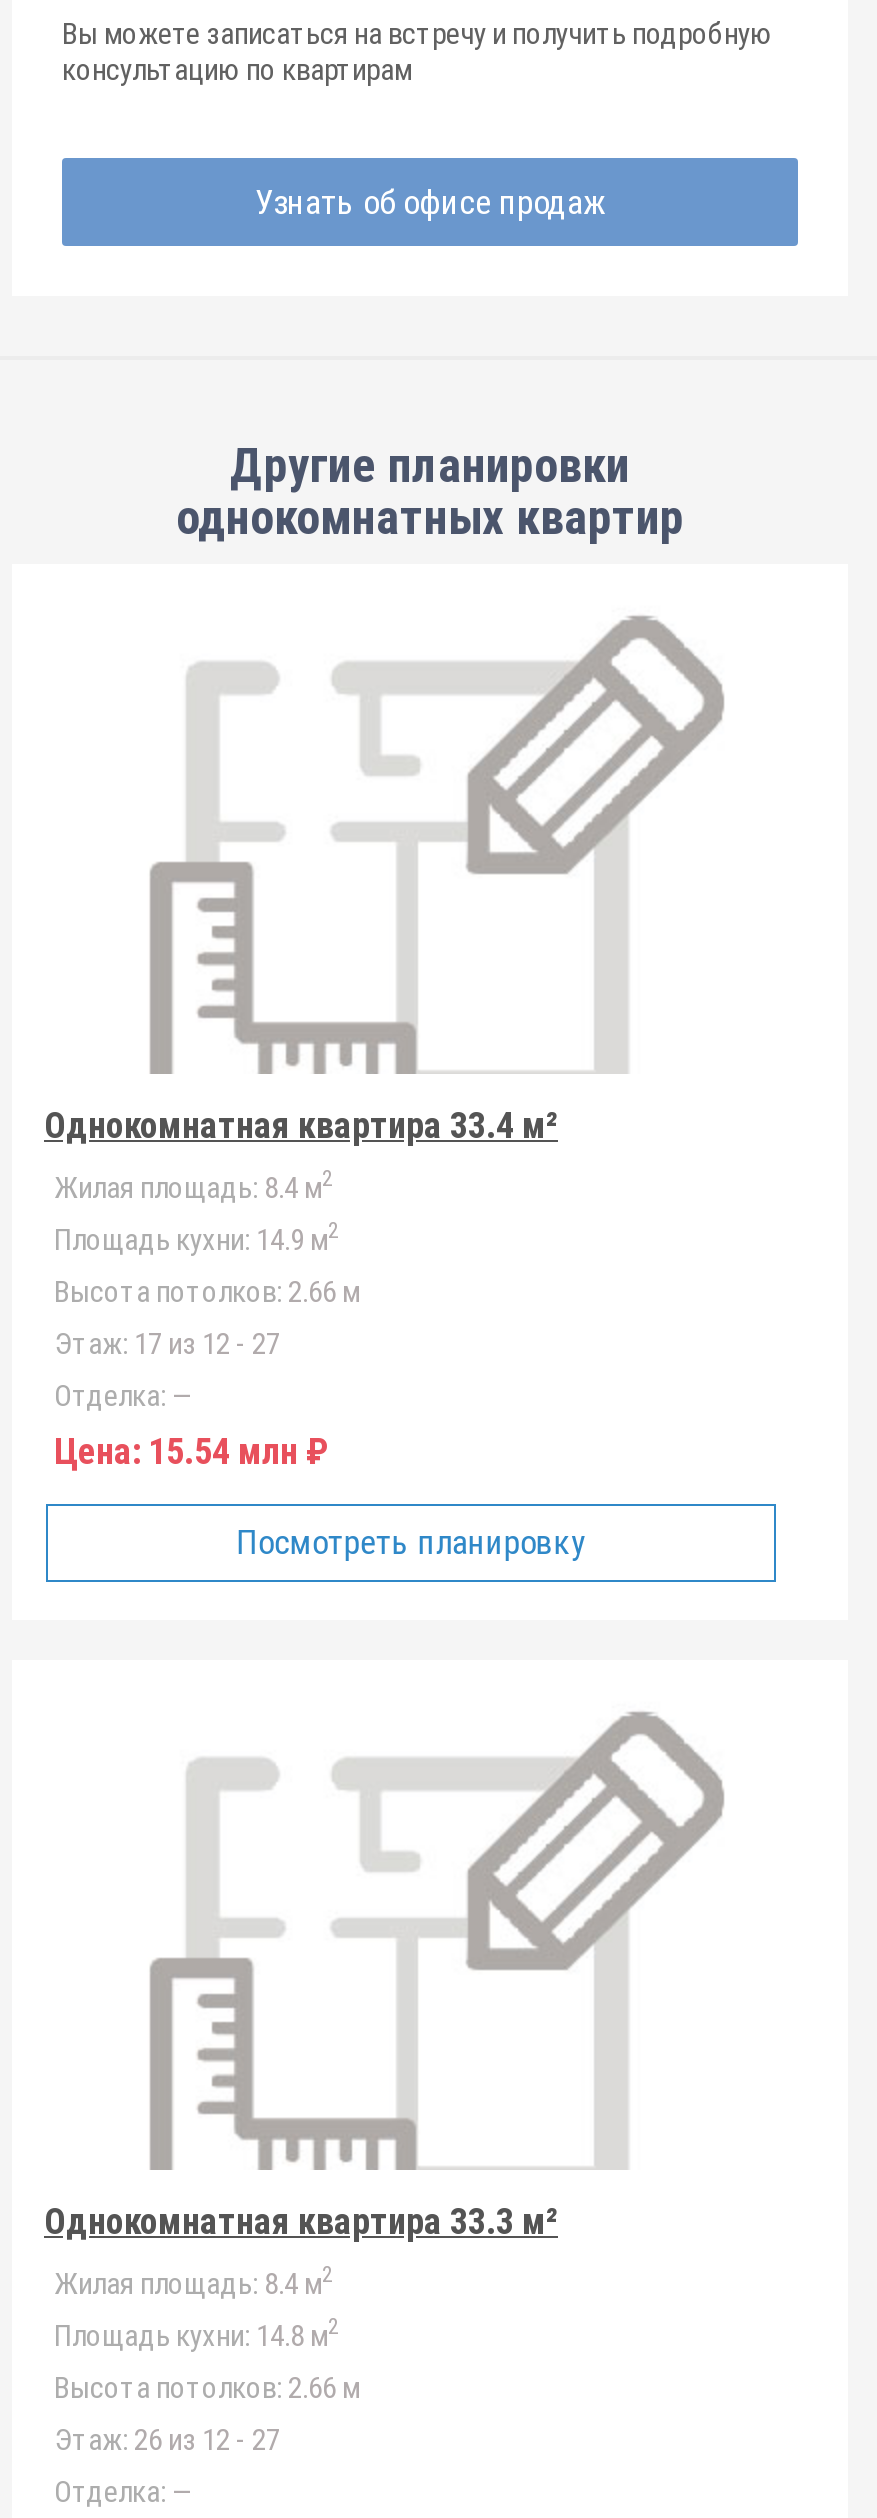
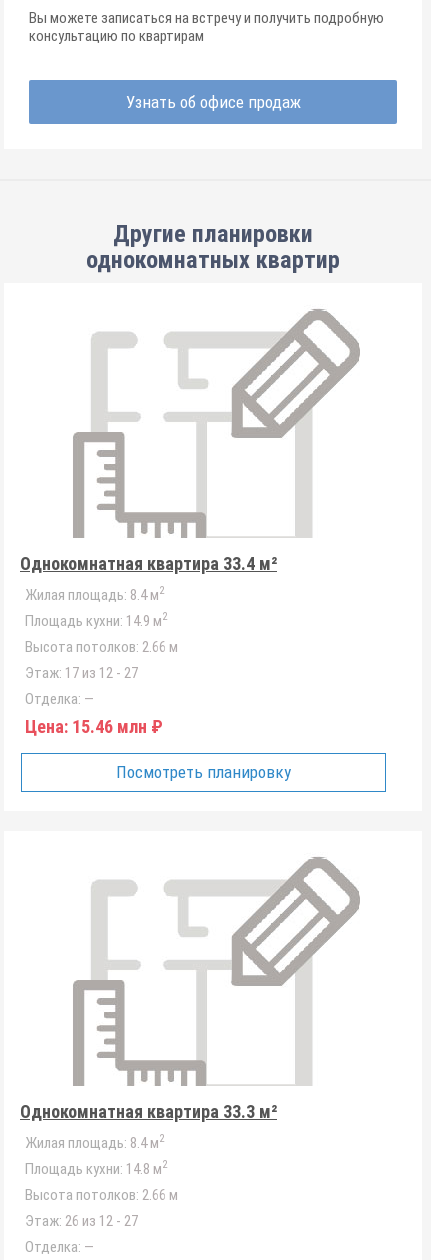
- Цена: 15.54 млн ₽
+ Цена: 15.46 млн ₽
